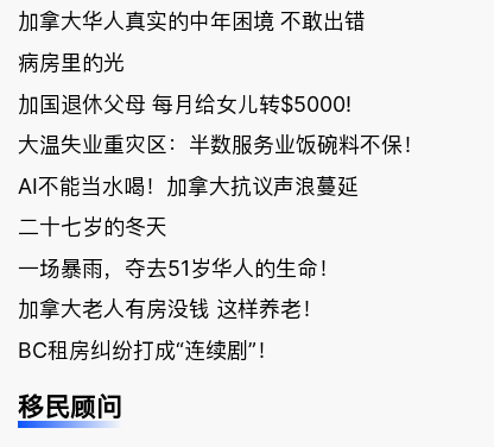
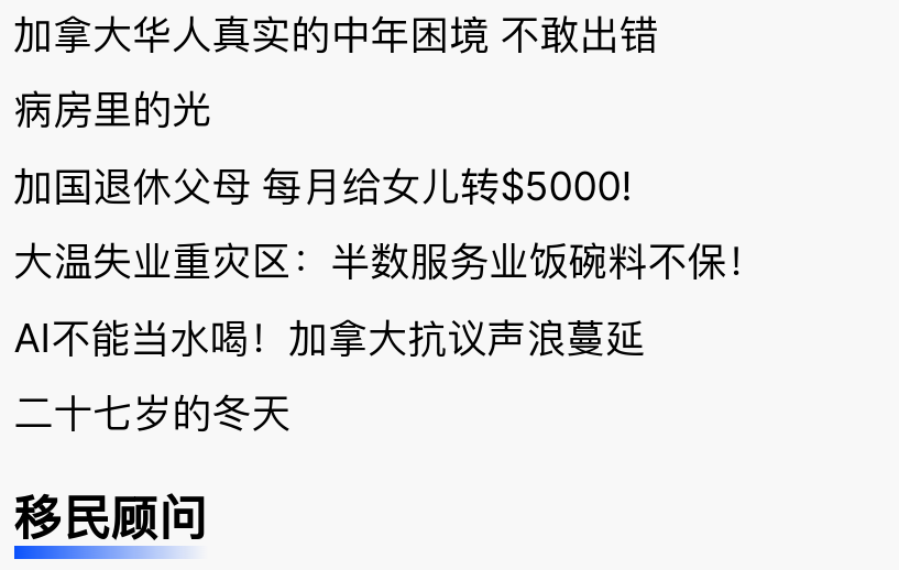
- 一场暴雨，夺去51岁华人的生命！
- 加拿大老人有房没钱 这样养老！
- BC租房纠纷打成“连续剧”！
